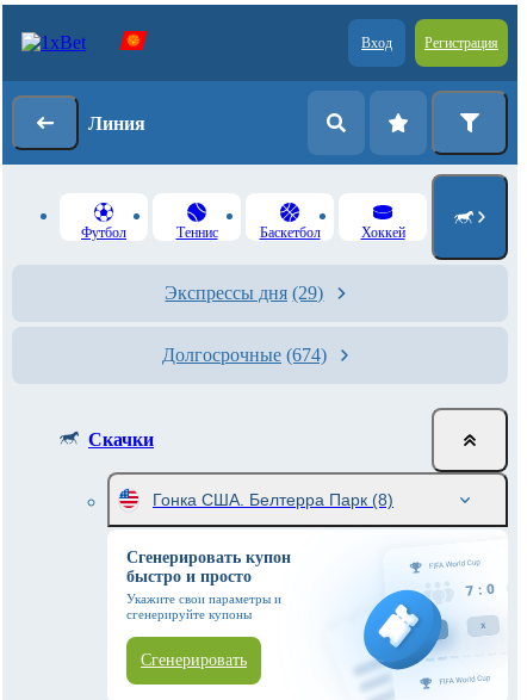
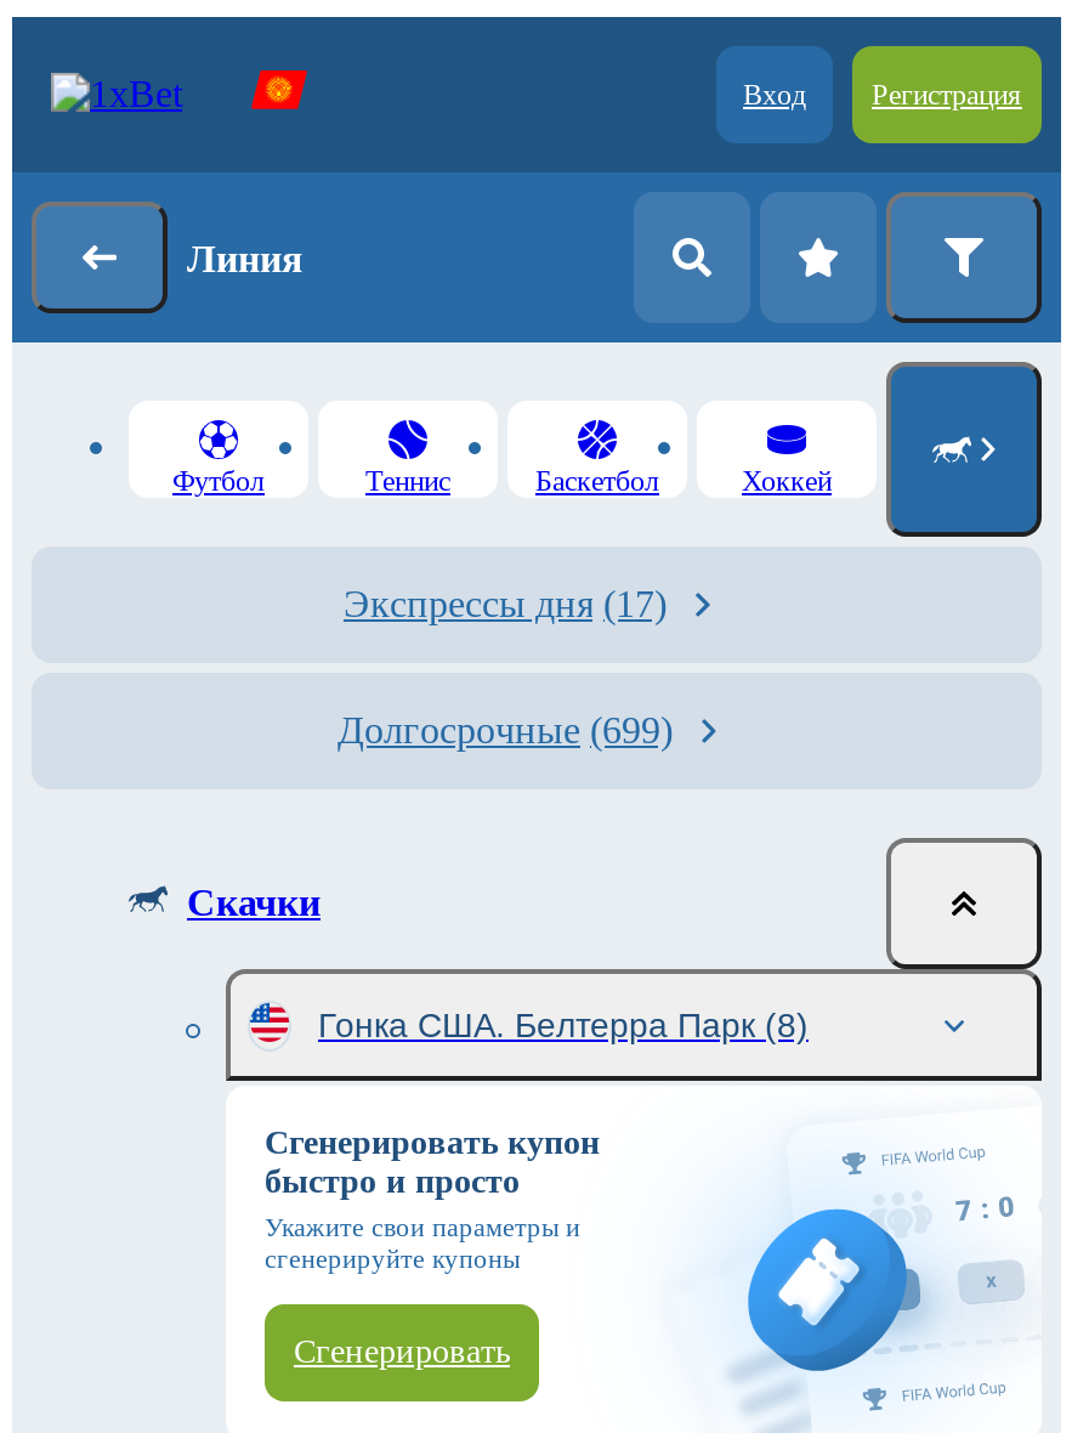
- Экспрессы дня (29)
+ Экспрессы дня (17)

- Долгосрочные (674)
+ Долгосрочные (699)
